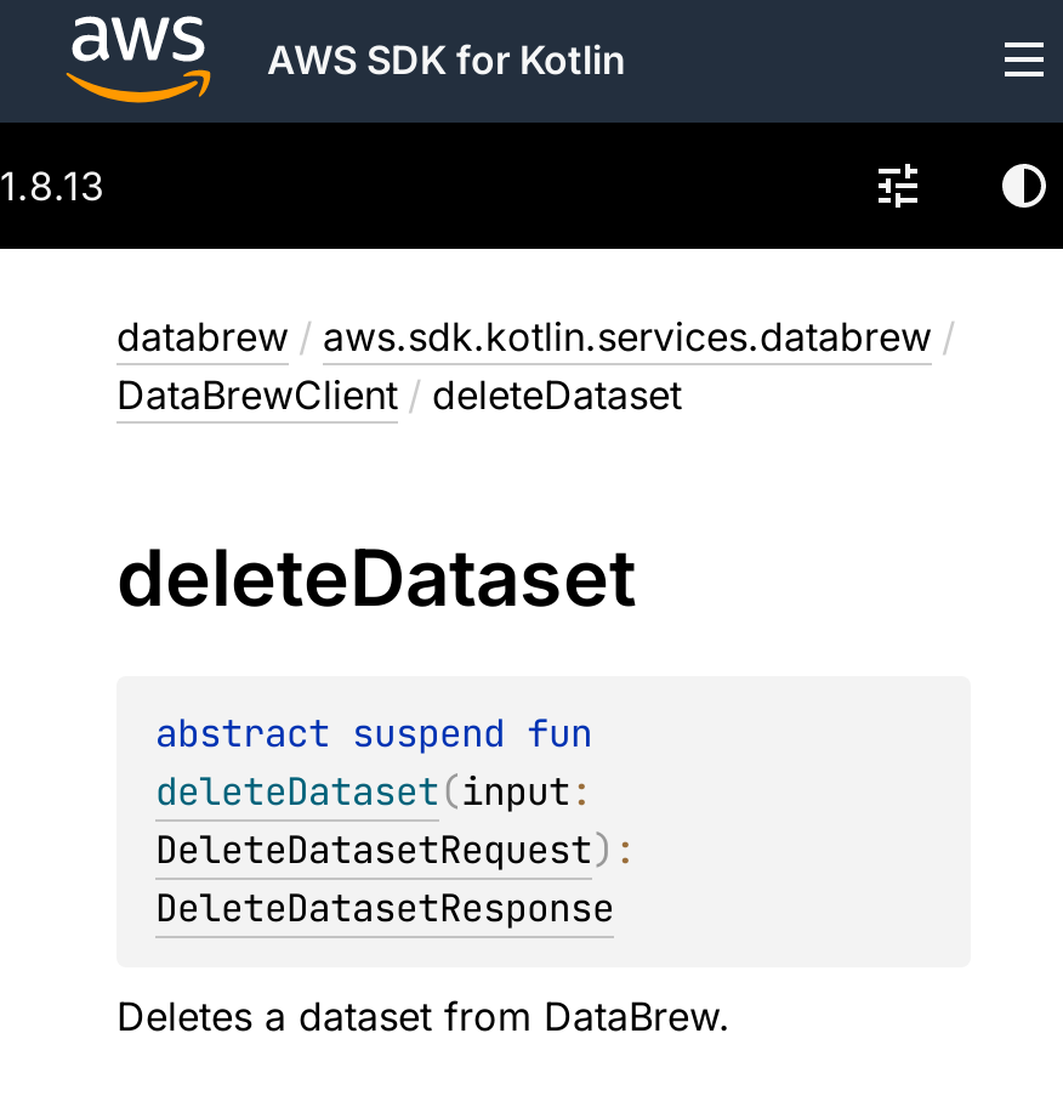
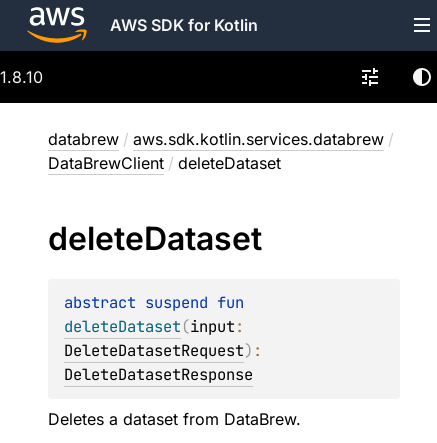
- 1.8.13
+ 1.8.10
